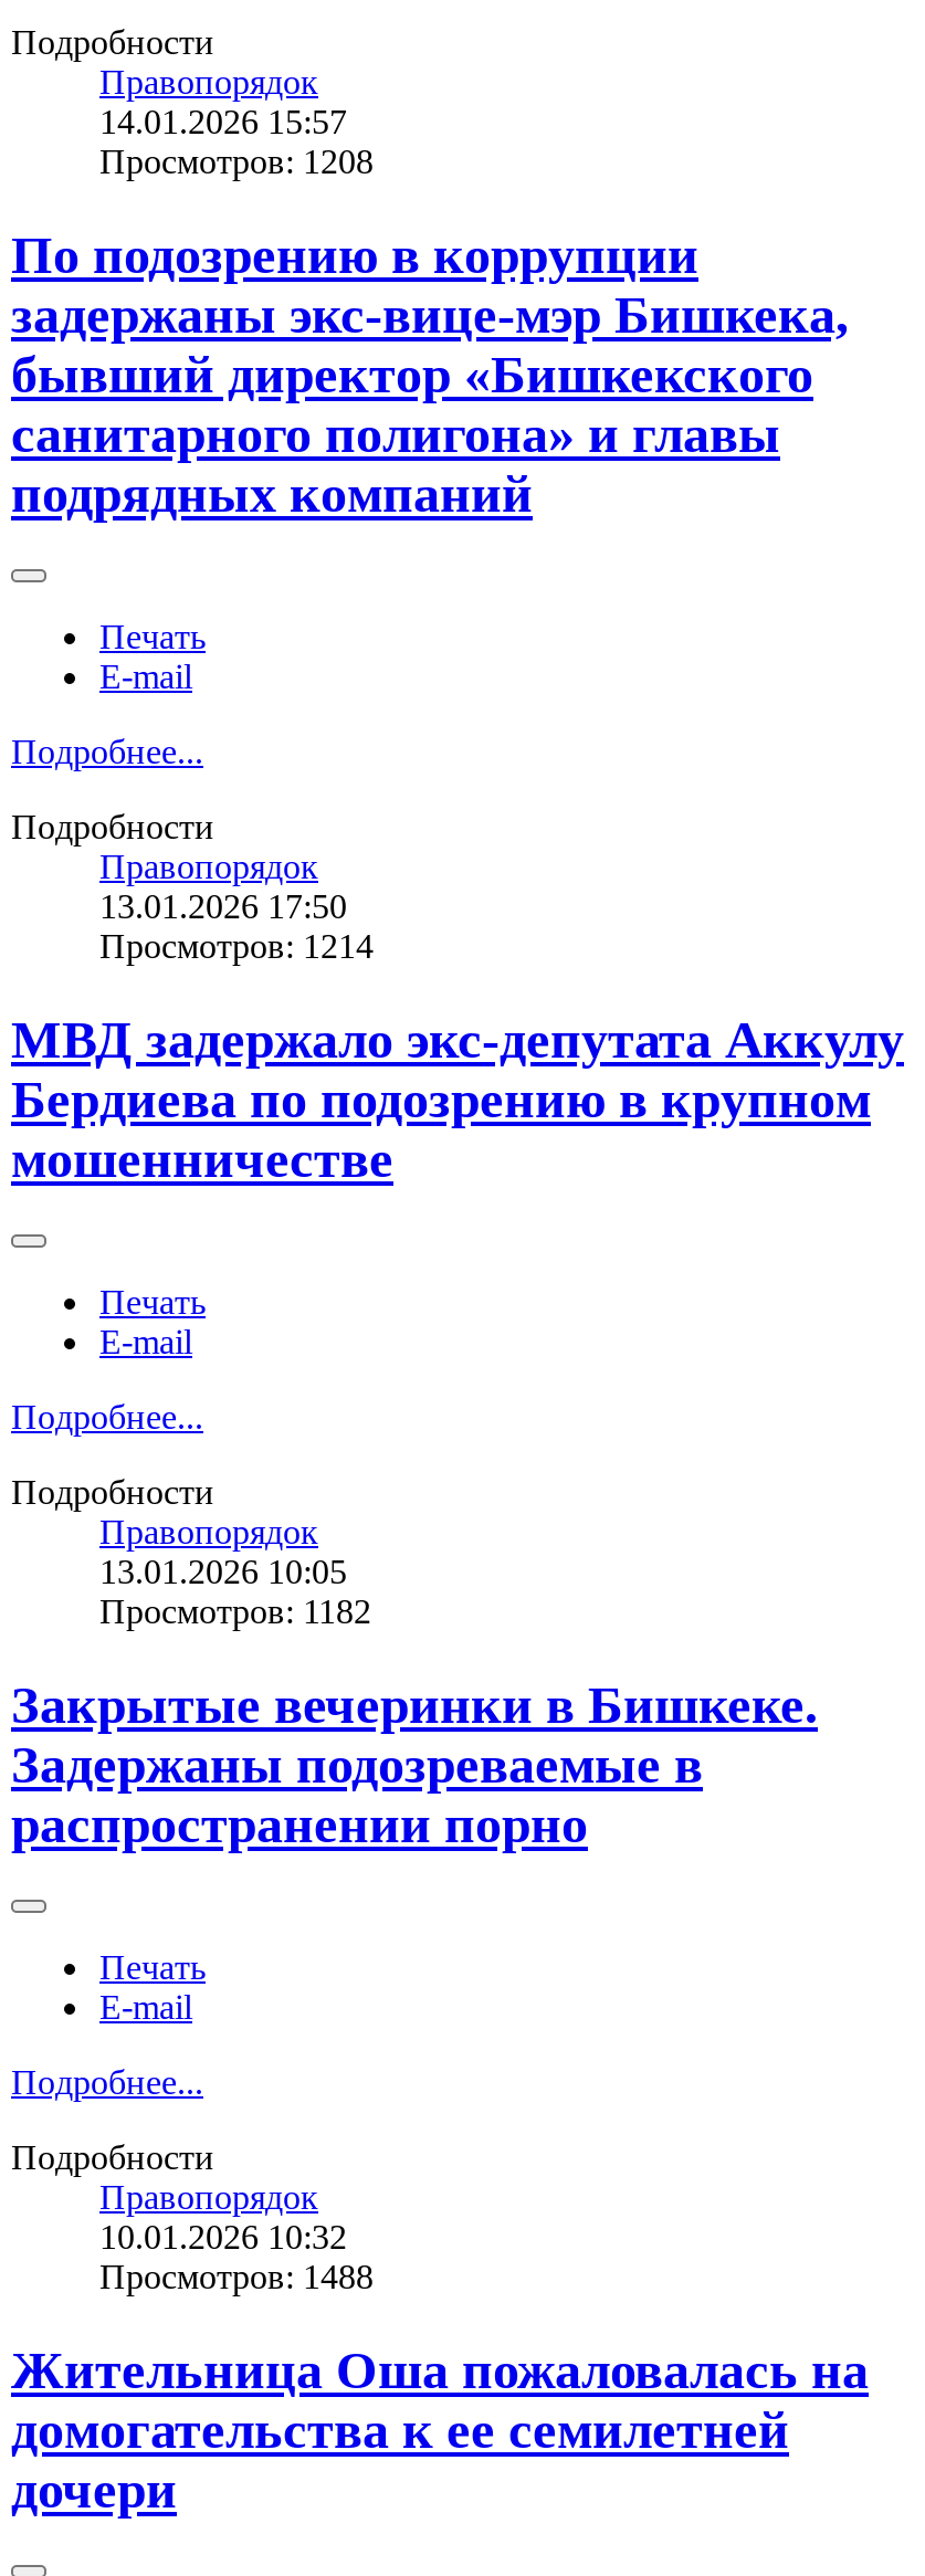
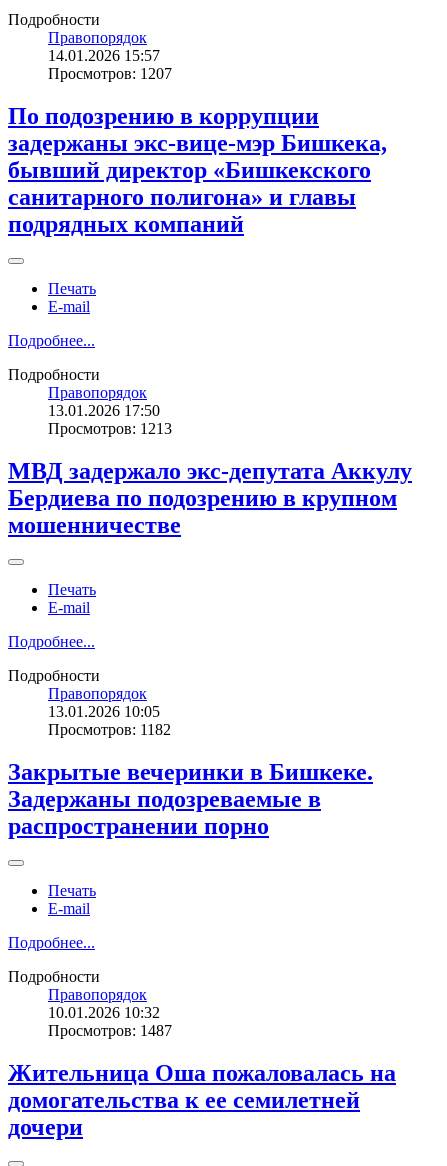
- Просмотров: 1208
+ Просмотров: 1207

- Просмотров: 1214
+ Просмотров: 1213

- Просмотров: 1488
+ Просмотров: 1487
